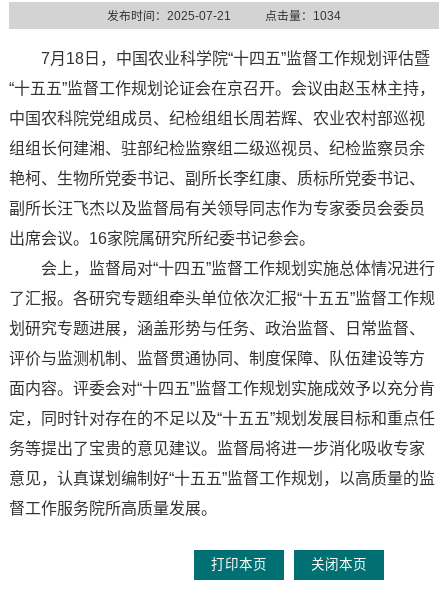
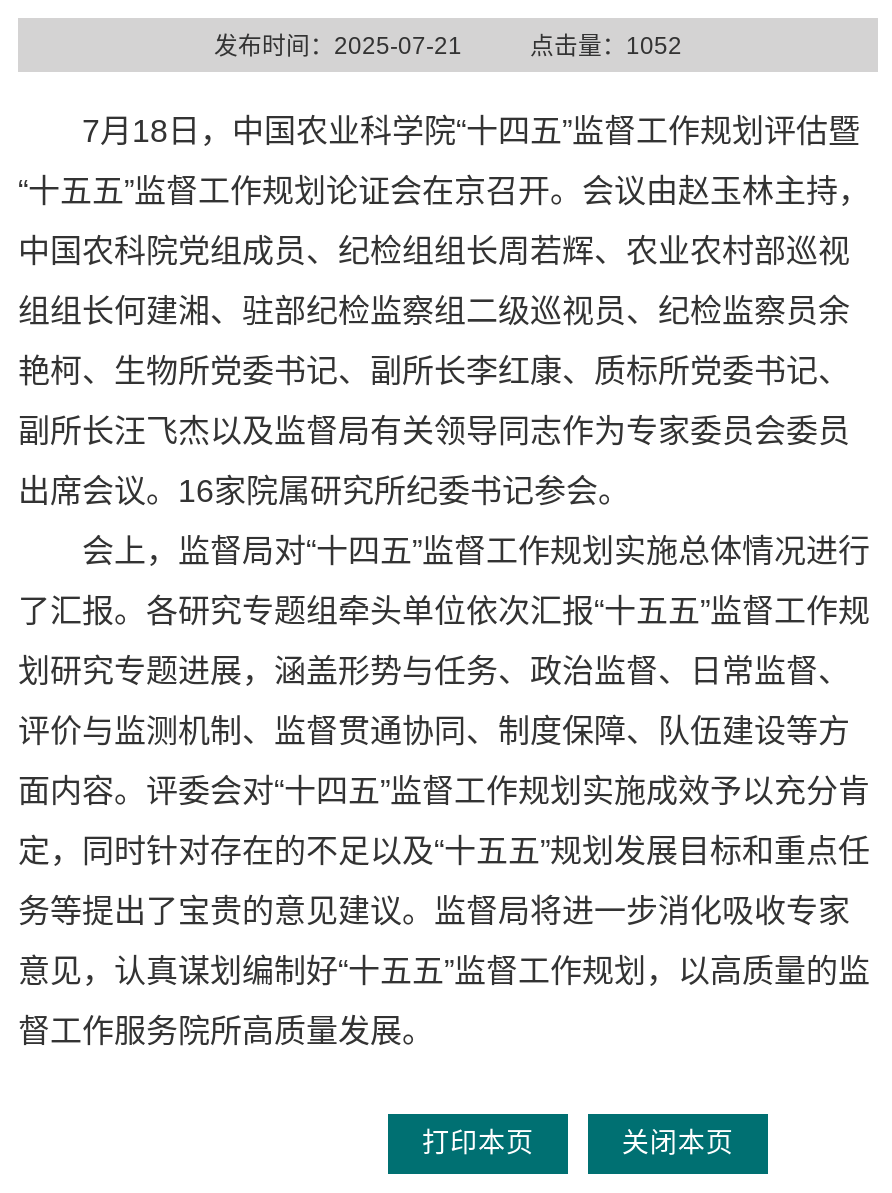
- 点击量：1034
+ 点击量：1052
